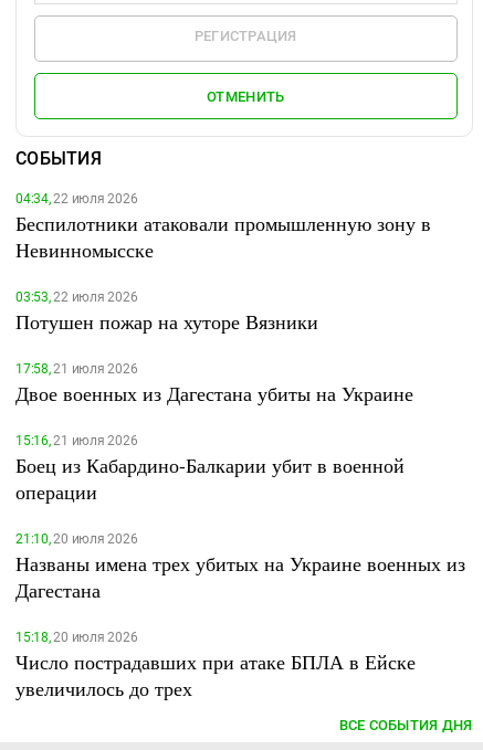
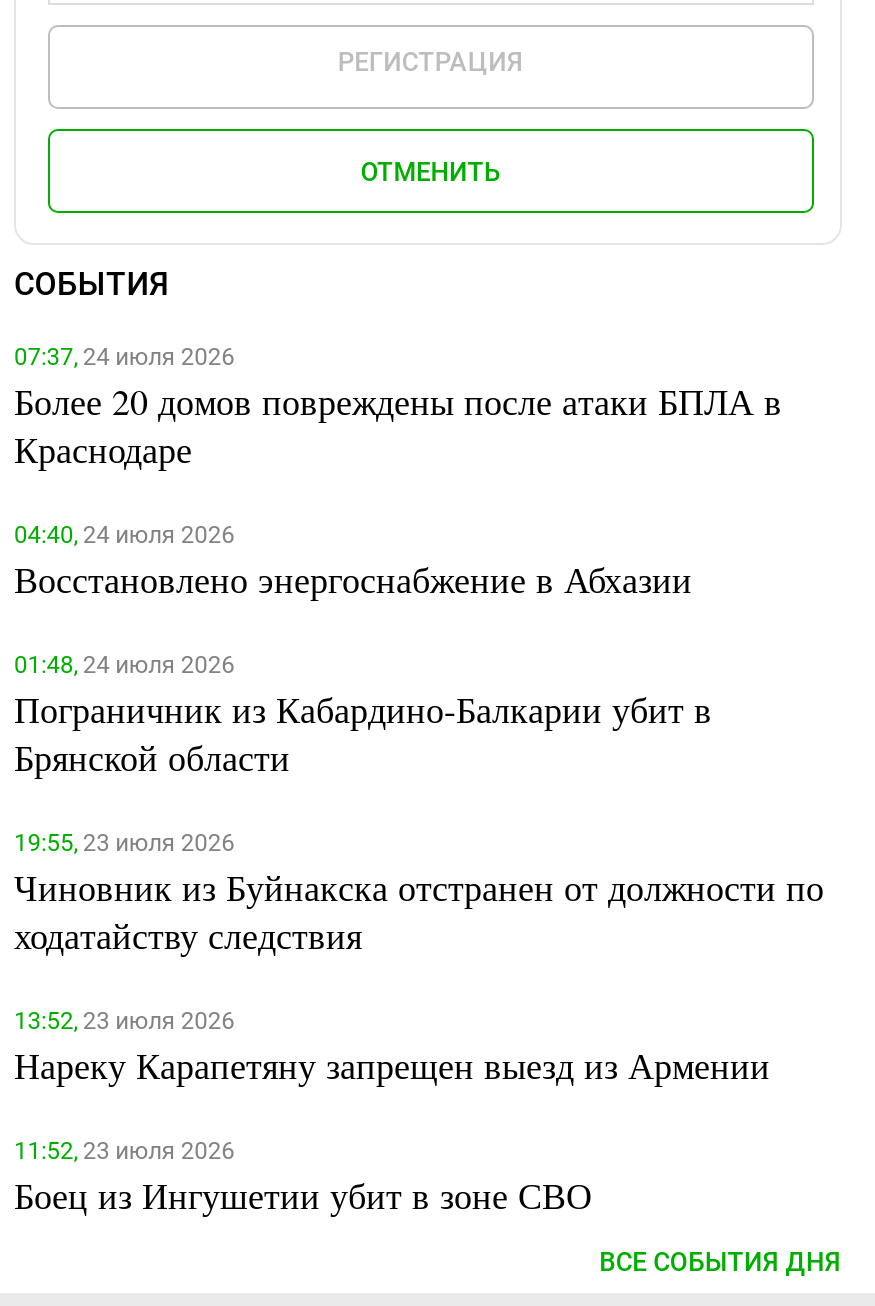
- 04:34, 22 июля 2026
- Беспилотники атаковали промышленную зону в
- Невинномысске
+ 07:37, 24 июля 2026
+ Более 20 домов повреждены после атаки БПЛА в
+ Краснодаре

- 03:53, 22 июля 2026
- Потушен пожар на хуторе Вязники
+ 04:40, 24 июля 2026
+ Восстановлено энергоснабжение в Абхазии

- 17:58, 21 июля 2026
- Двое военных из Дагестана убиты на Украине
+ 01:48, 24 июля 2026
+ Пограничник из Кабардино-Балкарии убит в
+ Брянской области

- 15:16, 21 июля 2026
- Боец из Кабардино-Балкарии убит в военной
- операции
+ 19:55, 23 июля 2026
+ Чиновник из Буйнакска отстранен от должности по
+ ходатайству следствия

- 21:10, 20 июля 2026
- Названы имена трех убитых на Украине военных из
- Дагестана
+ 13:52, 23 июля 2026
+ Нареку Карапетяну запрещен выезд из Армении

- 15:18, 20 июля 2026
- Число пострадавших при атаке БПЛА в Ейске
- увеличилось до трех
+ 11:52, 23 июля 2026
+ Боец из Ингушетии убит в зоне СВО
